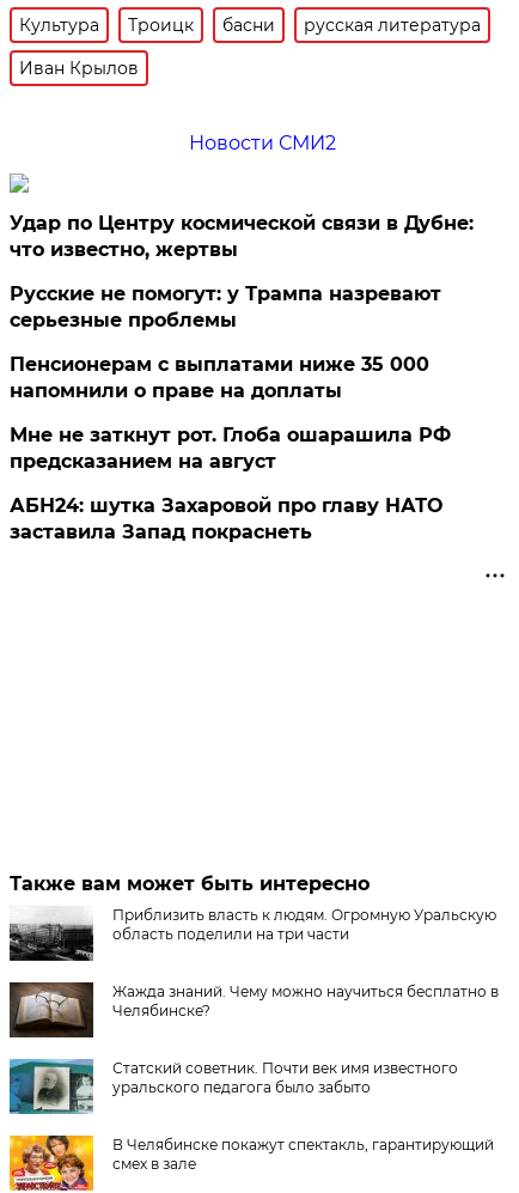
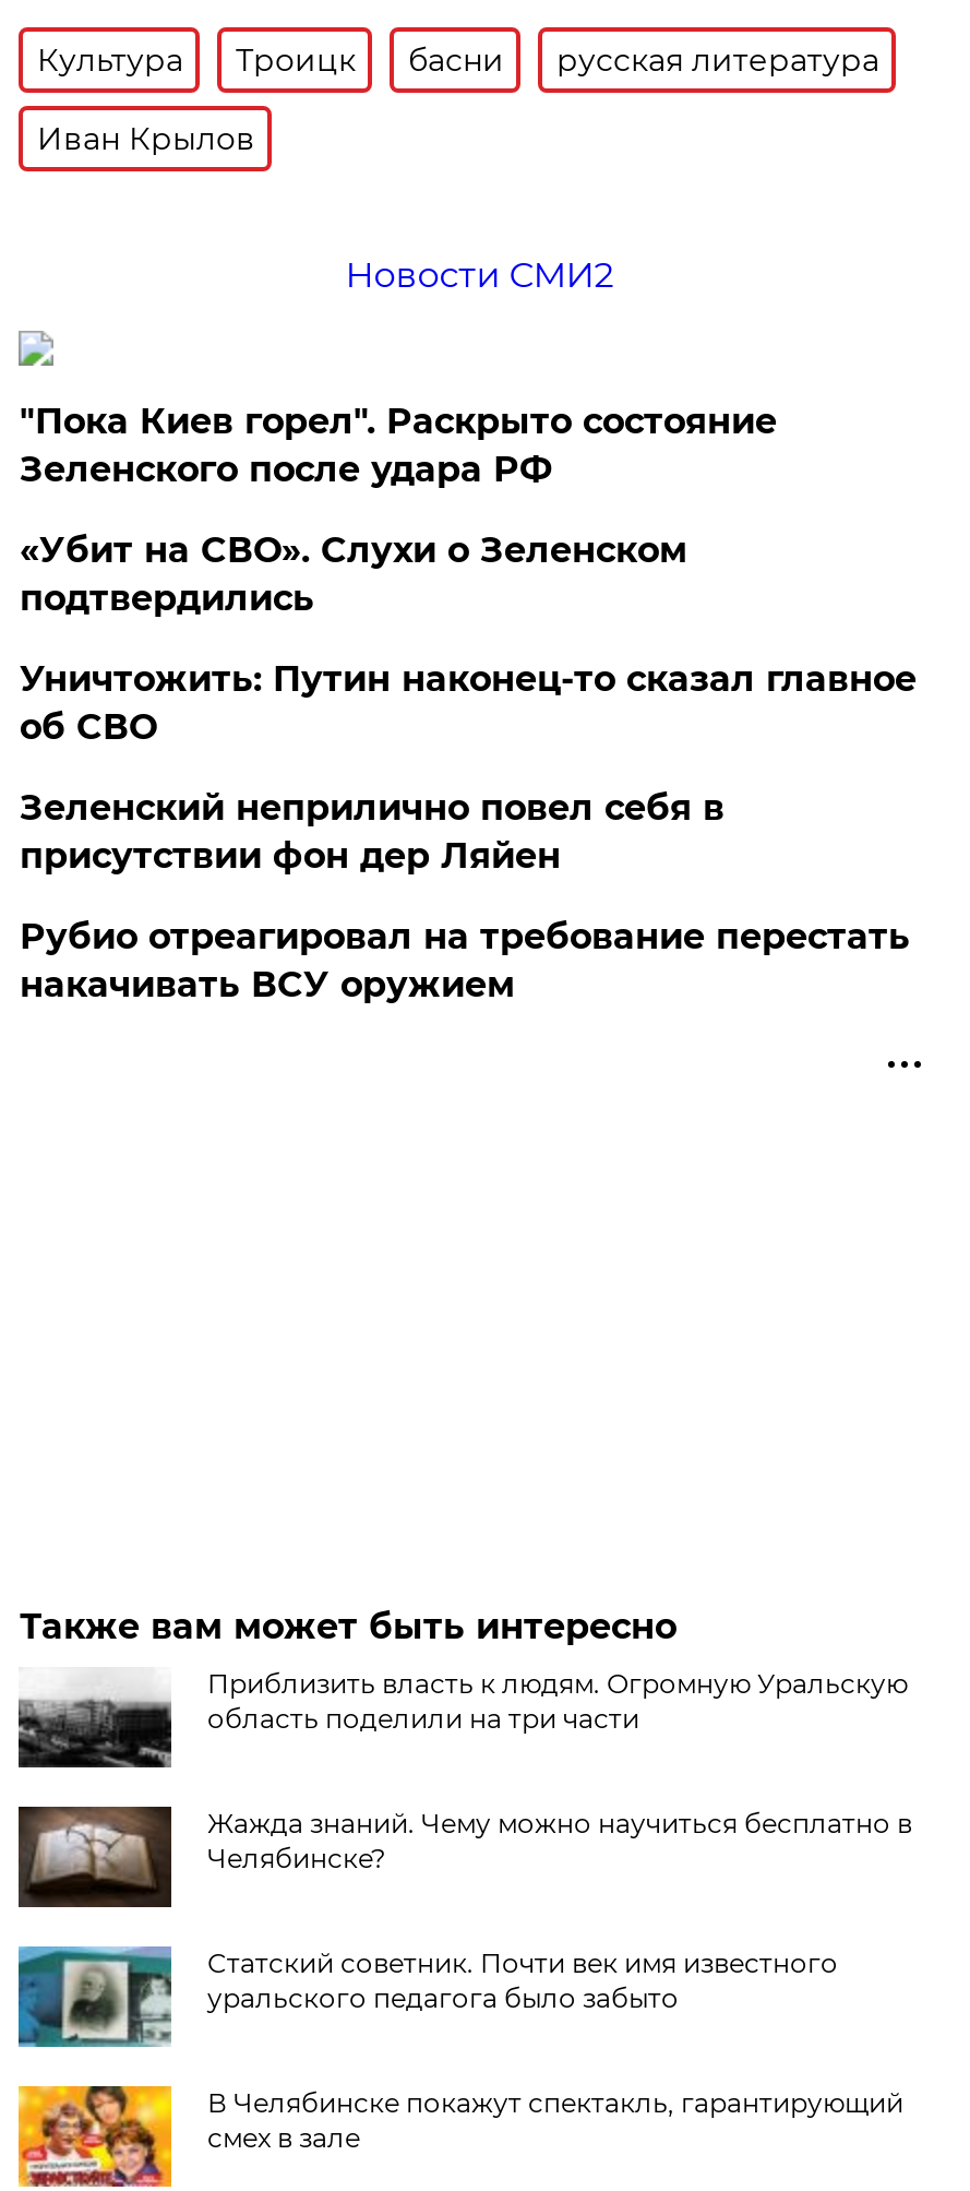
- Удар по Центру космической связи в Дубне:
- что известно, жертвы
+ "Пока Киев горел". Раскрыто состояние
+ Зеленского после удара РФ

- Русские не помогут: у Трампа назревают
- серьезные проблемы
+ «Убит на СВО». Слухи о Зеленском
+ подтвердились

- Пенсионерам с выплатами ниже 35 000
- напомнили о праве на доплаты
+ Уничтожить: Путин наконец-то сказал главное
+ об СВО

- Мне не заткнут рот. Глоба ошарашила РФ
- предсказанием на август
+ Зеленский неприлично повел cебя в
+ присутствии фон дер Ляйен

- АБН24: шутка Захаровой про главу НАТО
- заставила Запад покраснеть
+ Рубио отреагировал на требование перестать
+ накачивать ВСУ оружием
